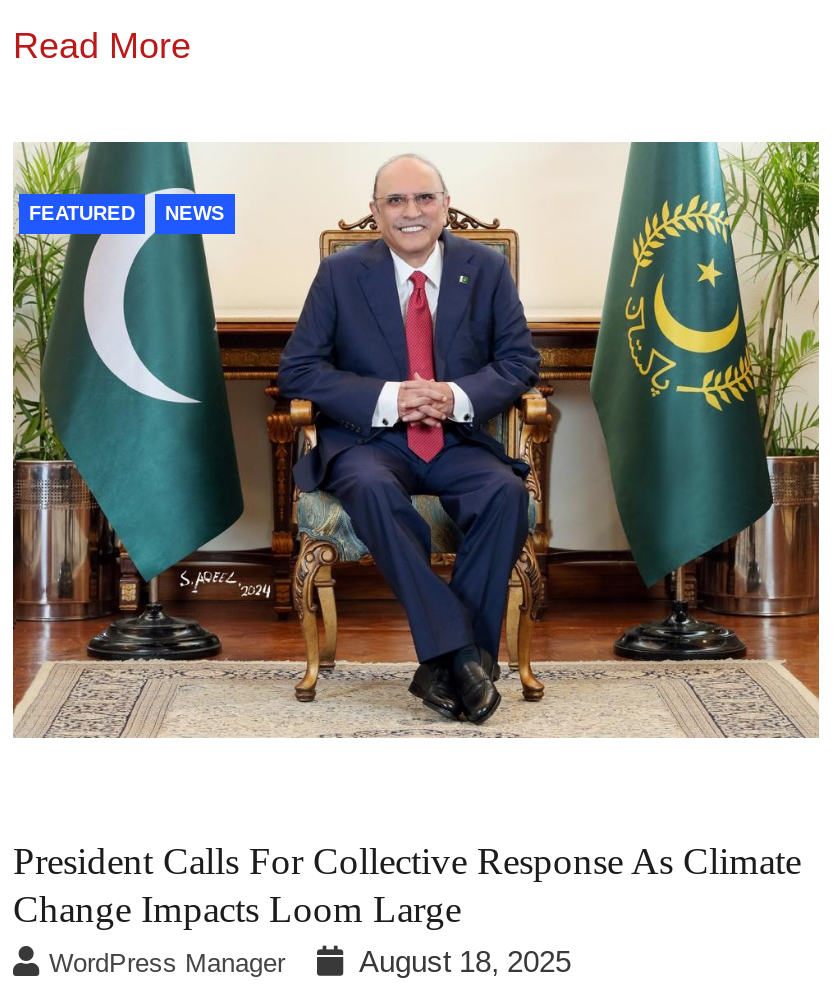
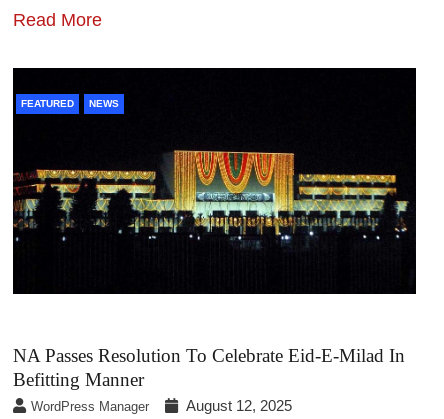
- [image]
+ [image]

- President Calls For Collective Response As Climate
- Change Impacts Loom Large
+ NA Passes Resolution To Celebrate Eid-E-Milad In
+ Befitting Manner

- August 18, 2025
+ August 12, 2025
